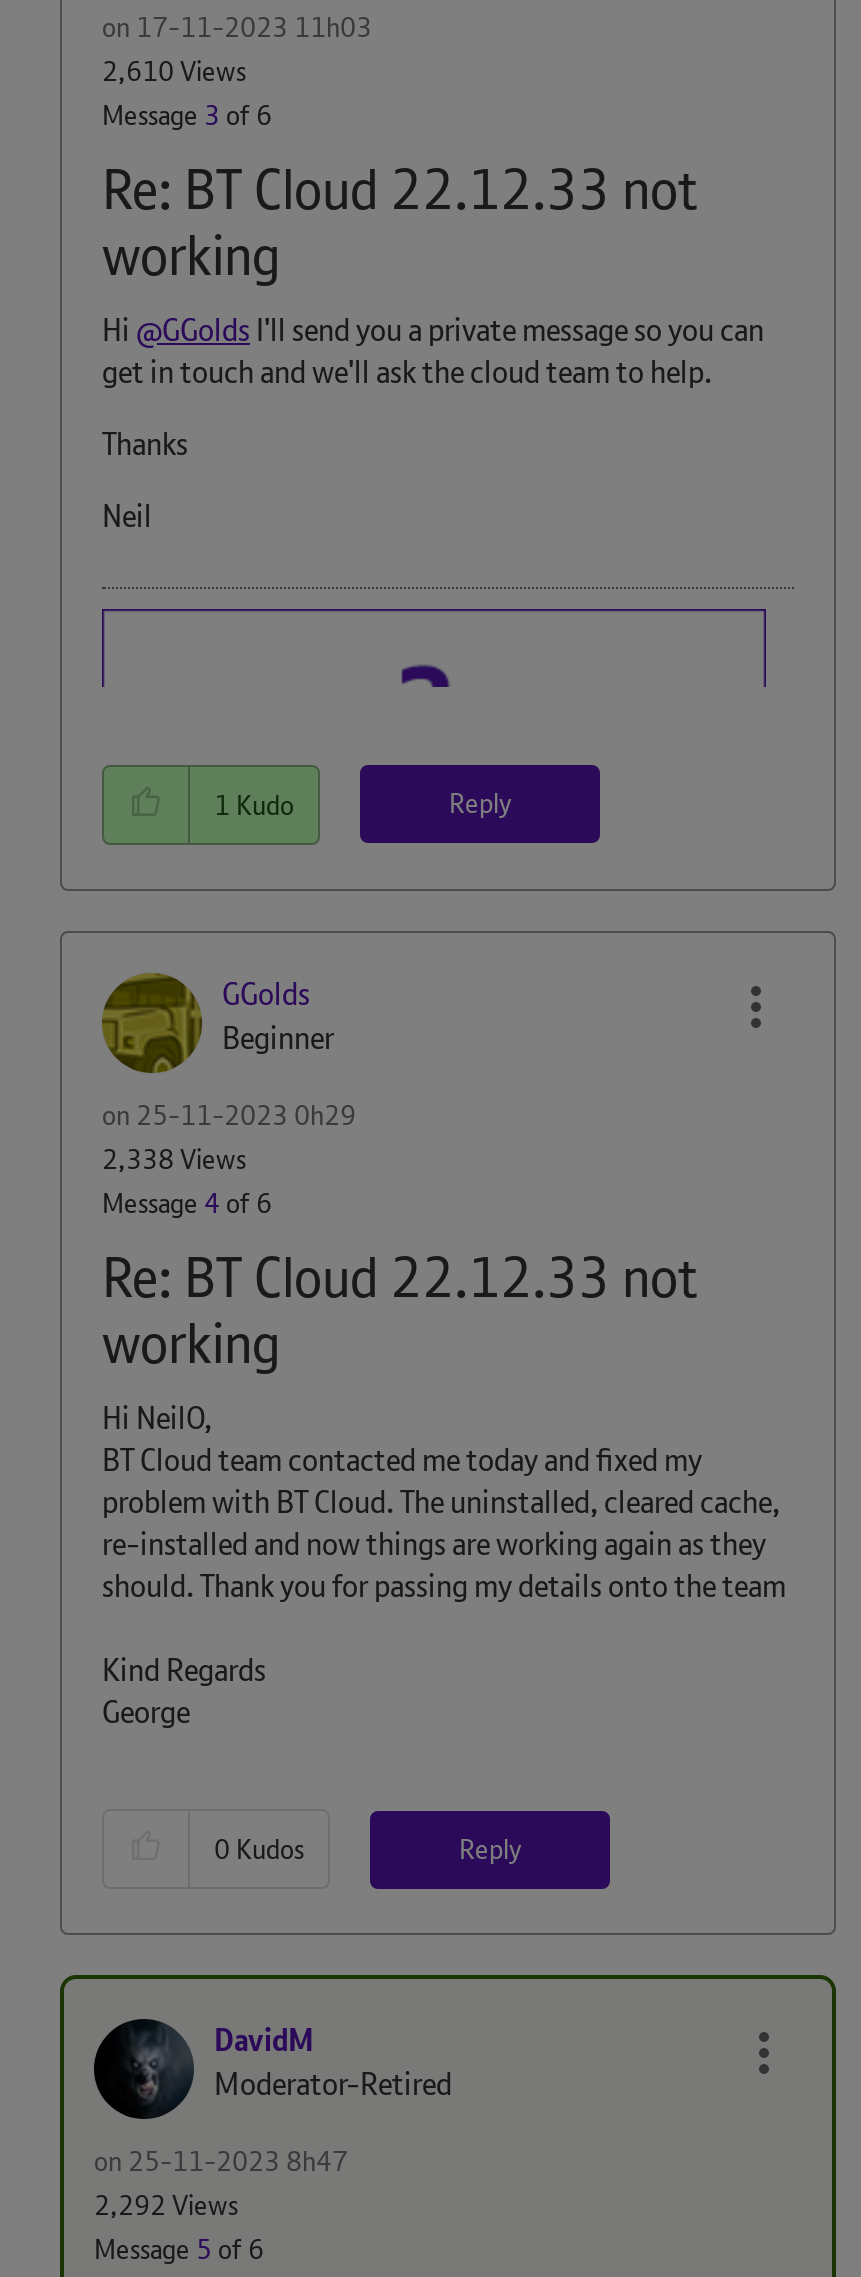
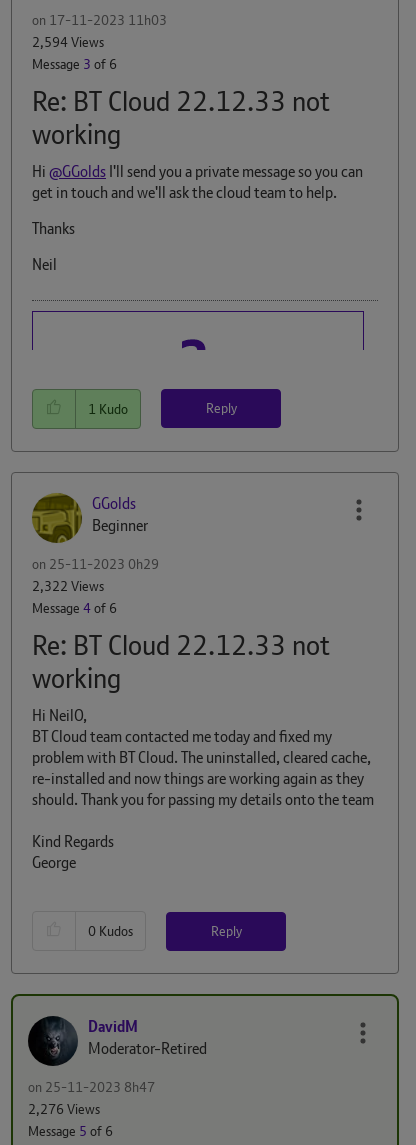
- 2,610 Views
+ 2,594 Views

- 2,338 Views
+ 2,322 Views

- 2,292 Views
+ 2,276 Views
